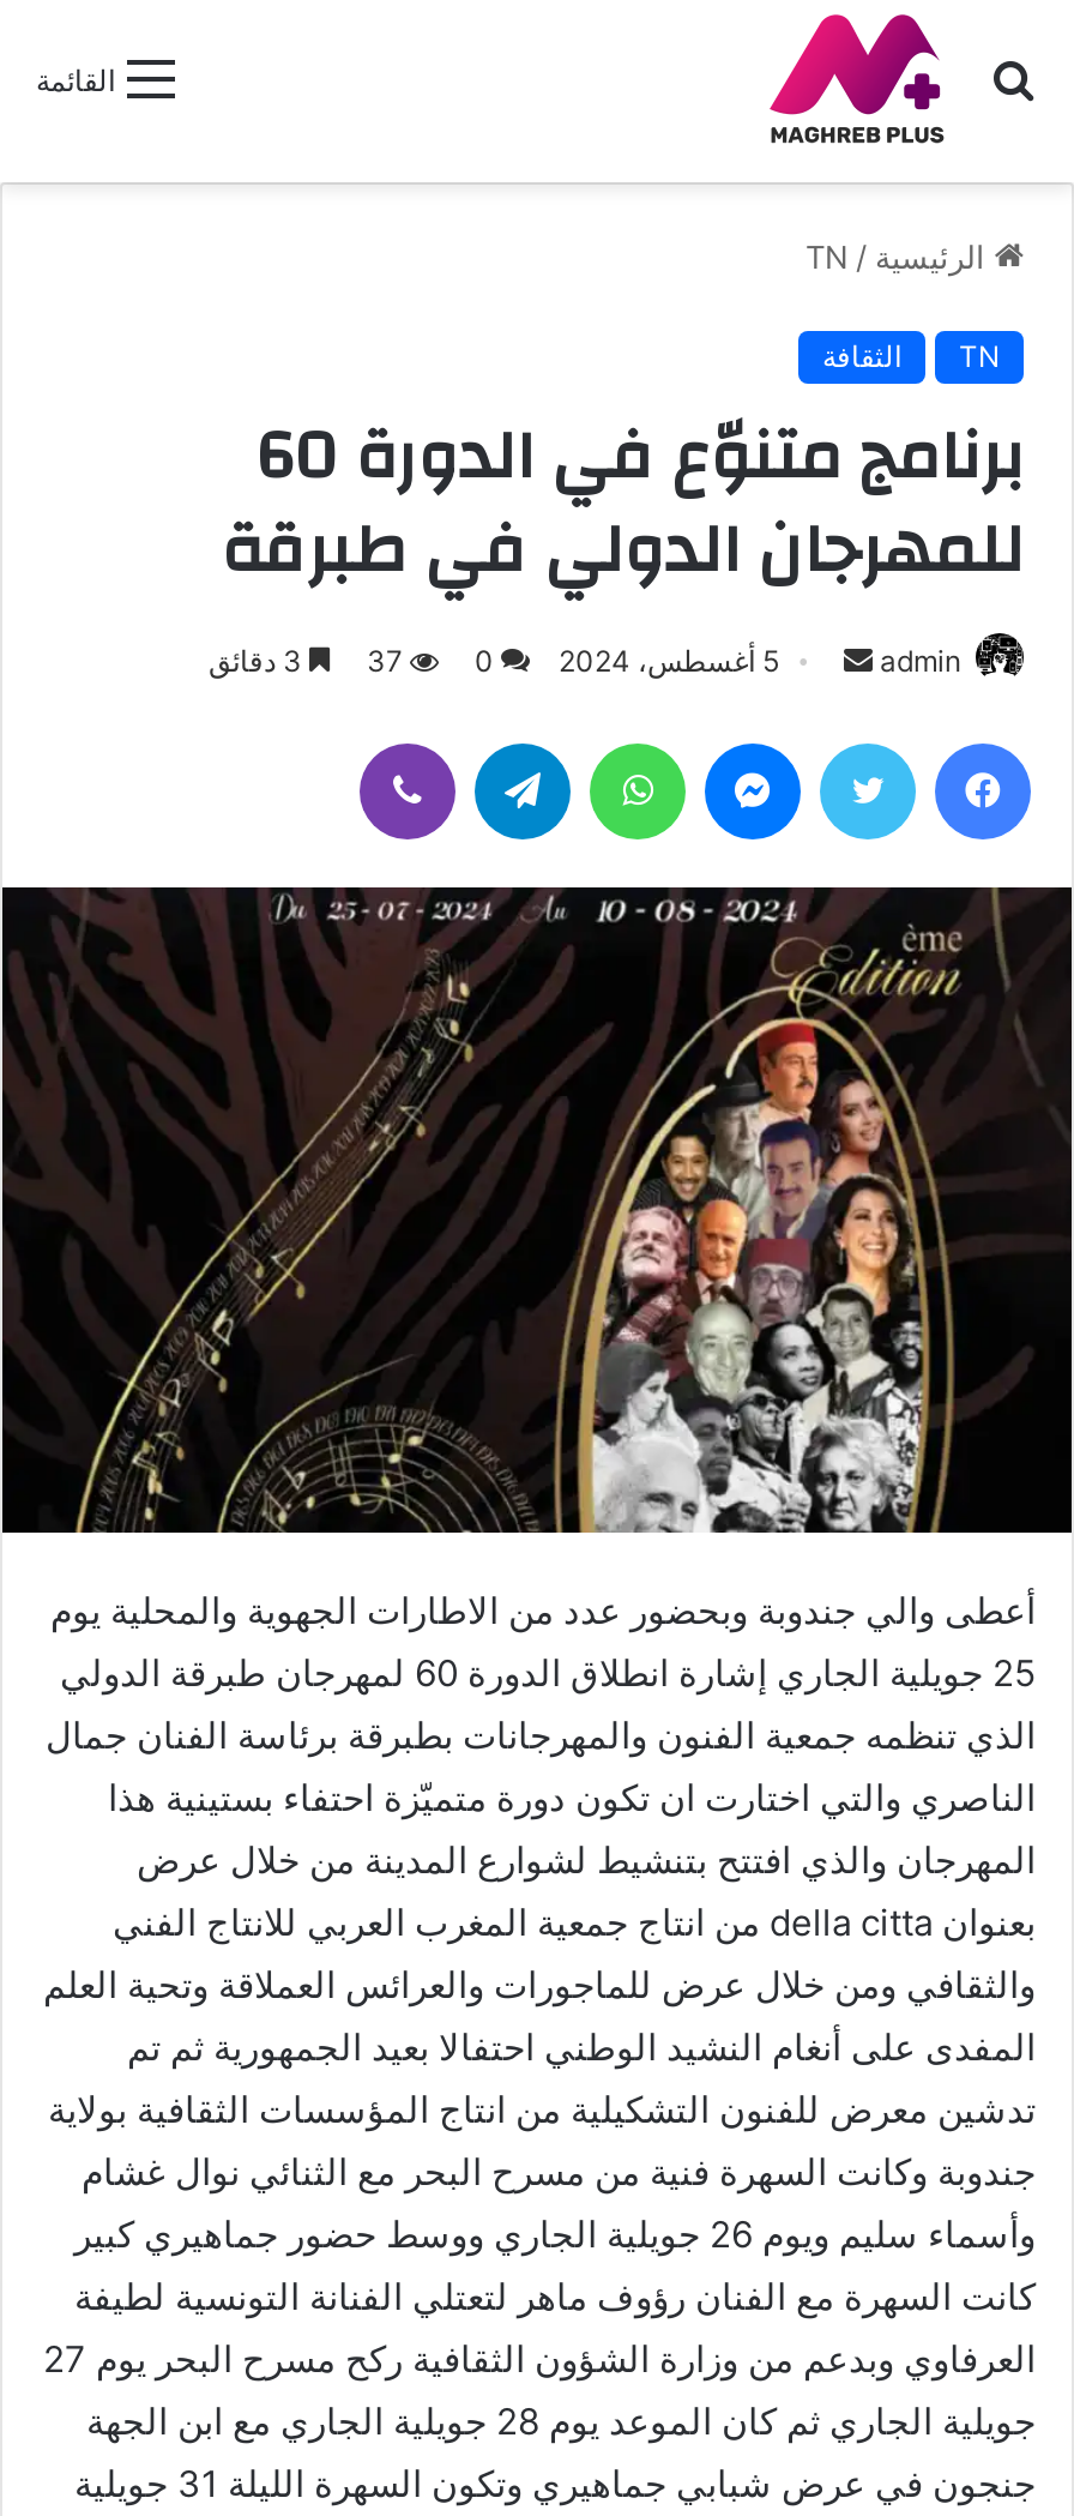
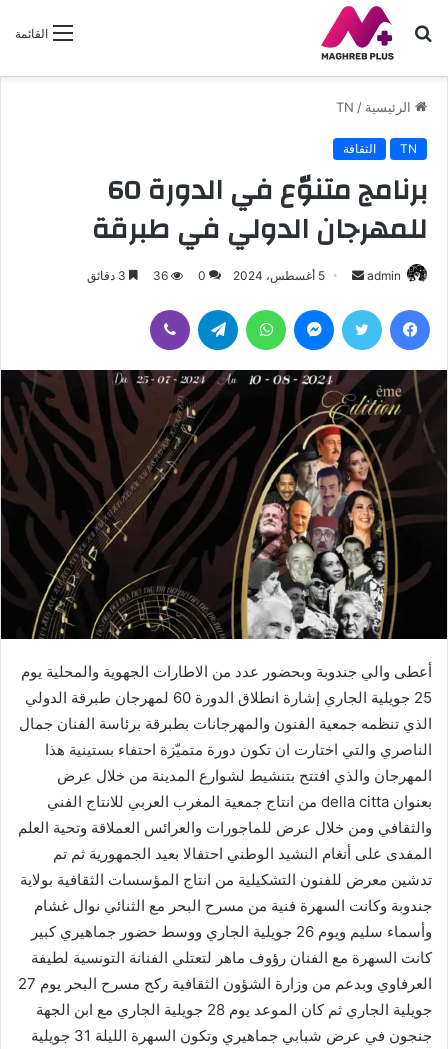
- 37
+ 36
